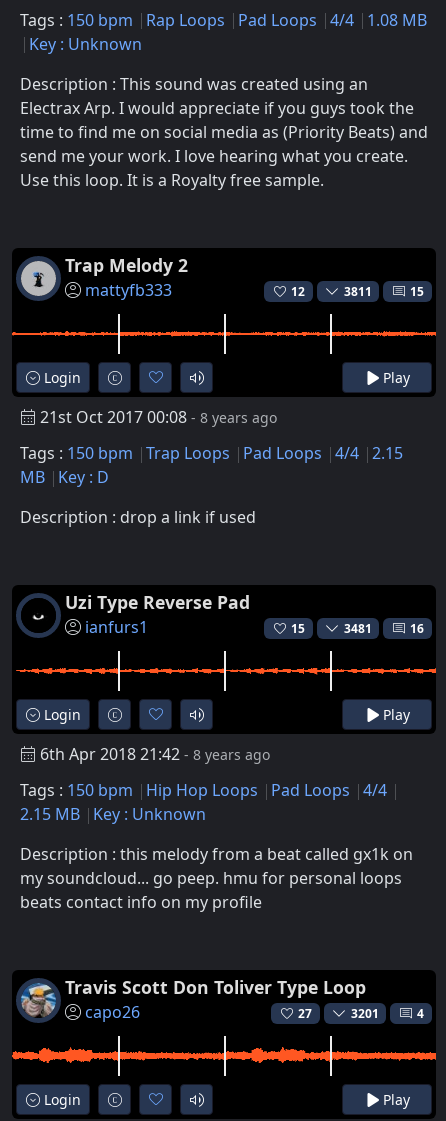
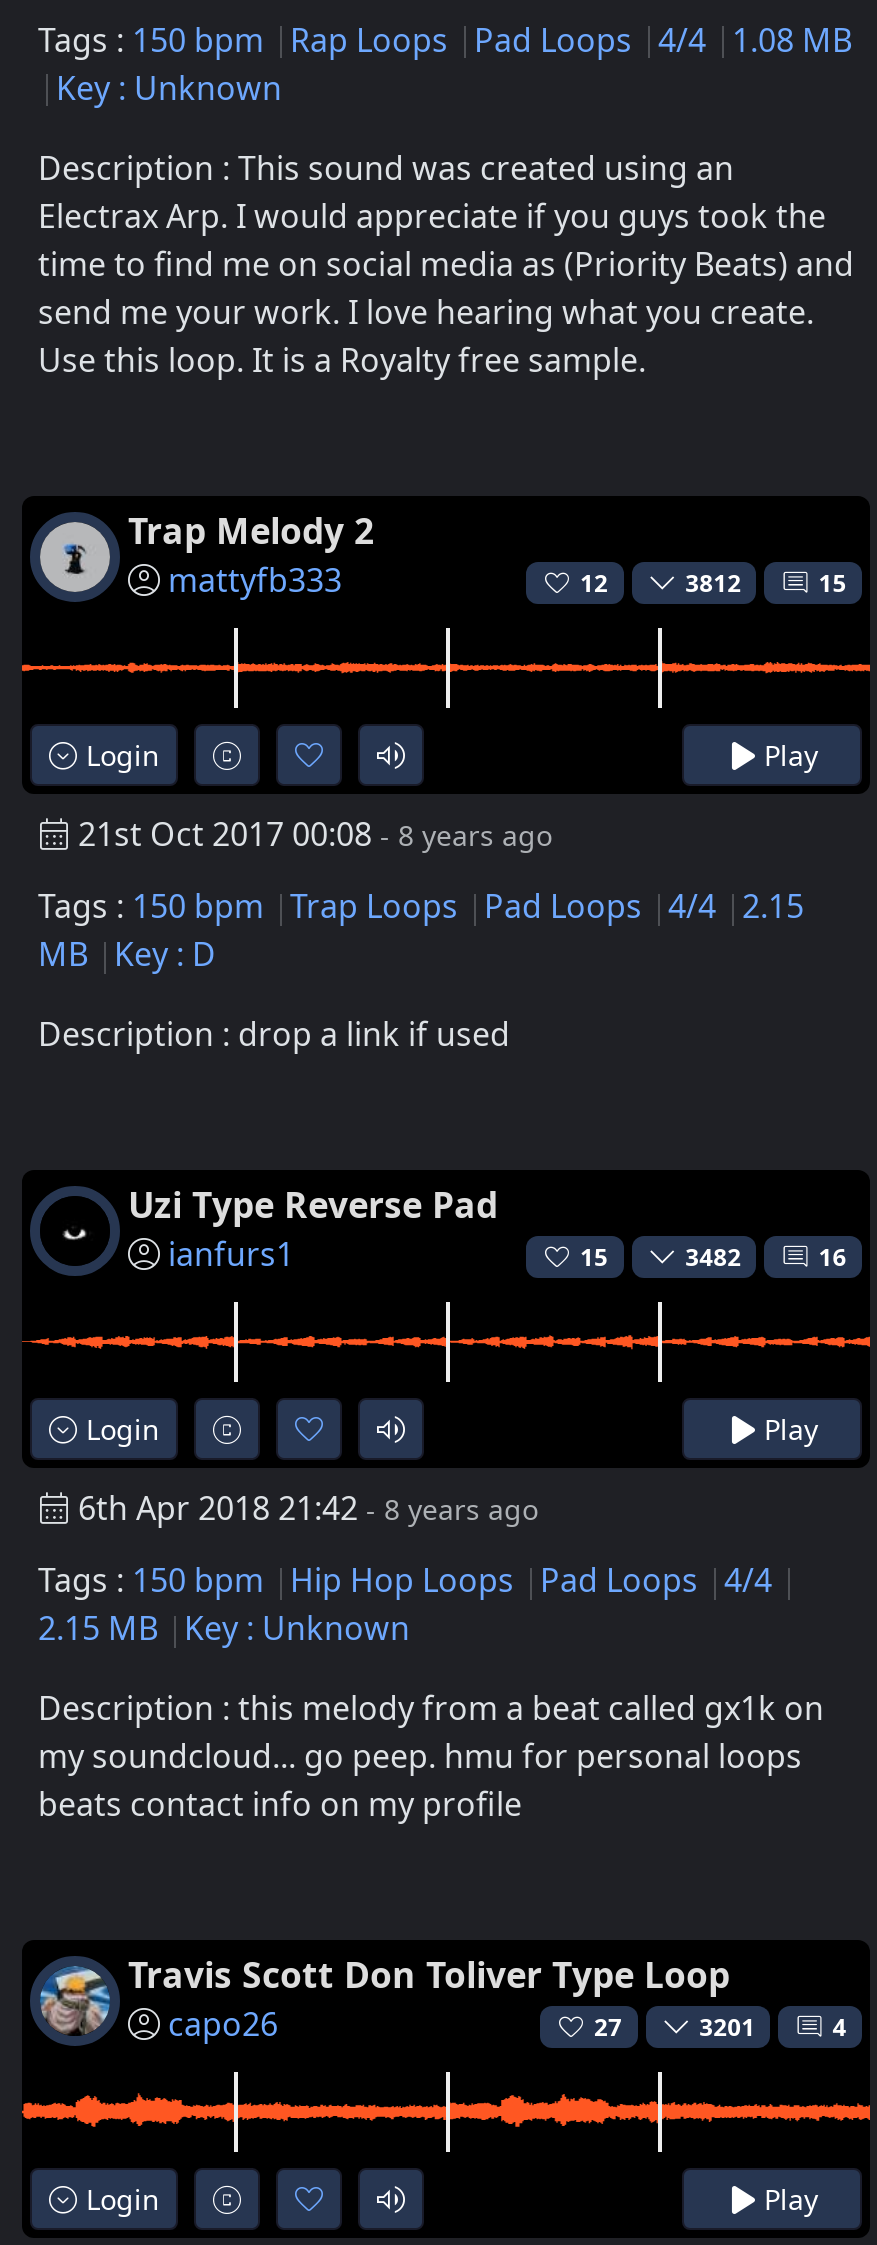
- 3811
+ 3812

- 3481
+ 3482
